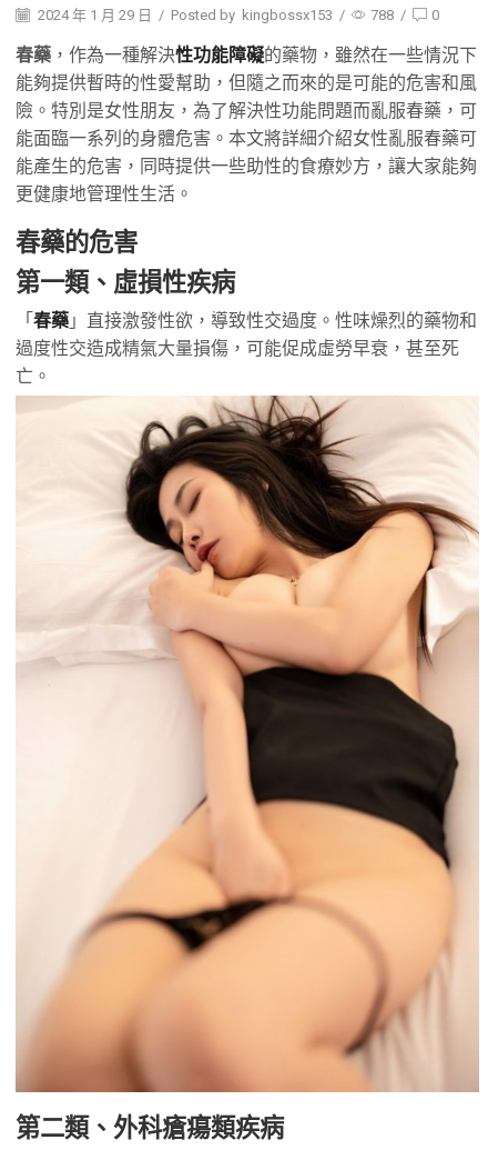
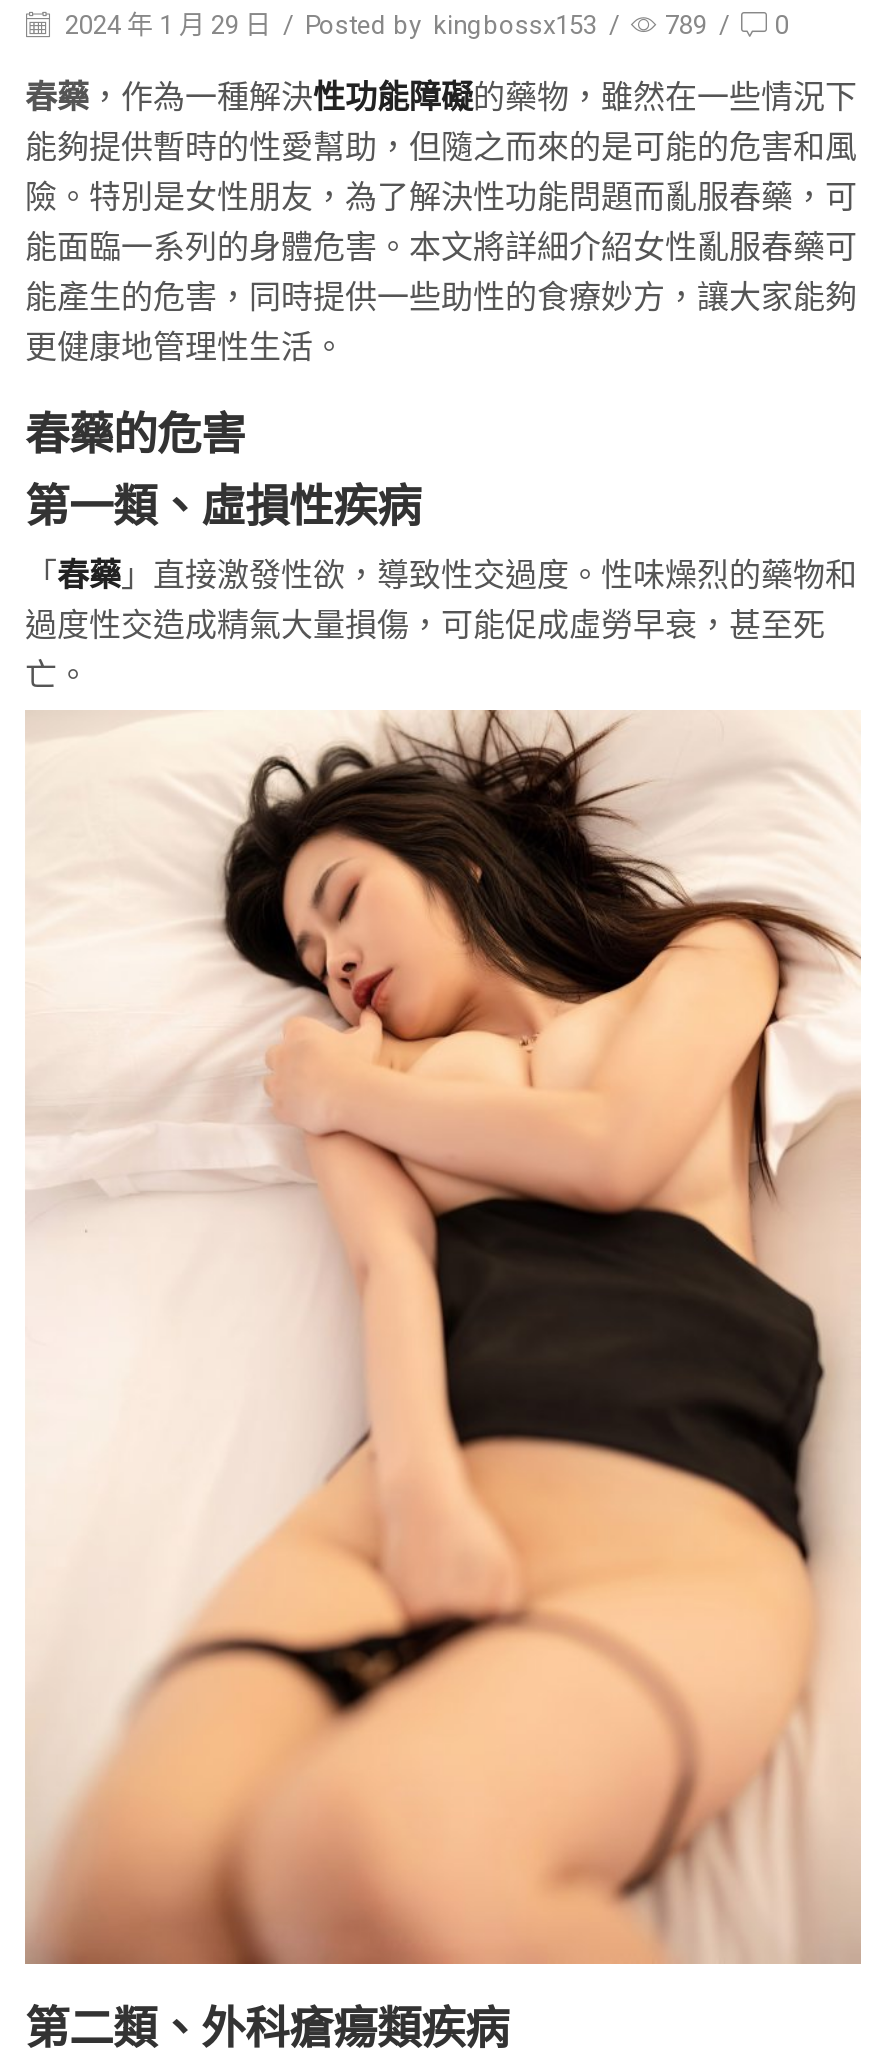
- 2024 年 1 月 29 日 / Posted by kingbossx153 / 788 / 0
+ 2024 年 1 月 29 日 / Posted by kingbossx153 / 789 / 0
